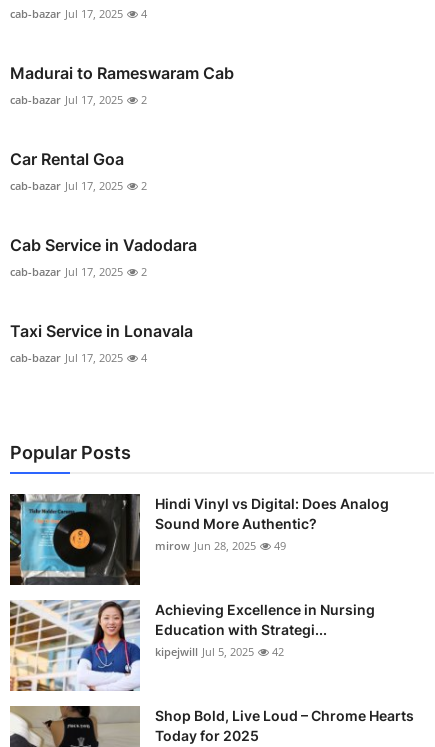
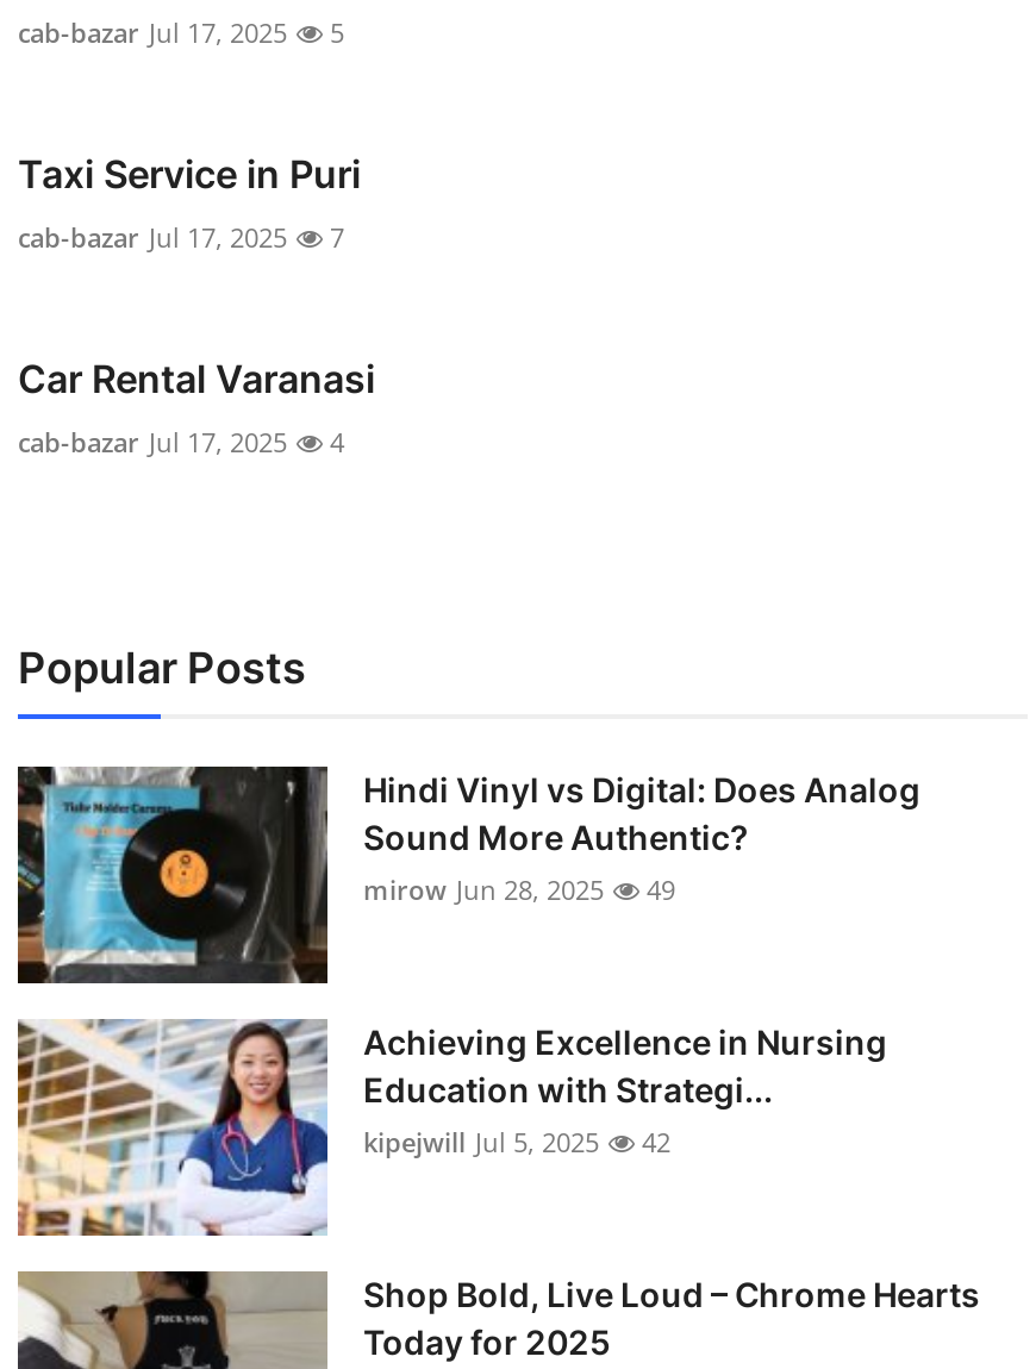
- cab-bazar Jul 17, 2025 4
+ cab-bazar Jul 17, 2025 5

- Madurai to Rameswaram Cab
+ Taxi Service in Puri

- 2
- Car Rental Goa
- cab-bazar Jul 17, 2025
- 2
- Cab Service in Vadodara
- cab-bazar Jul 17, 2025
- 2
- Taxi Service in Lonavala
+ 7
+ Car Rental Varanasi
